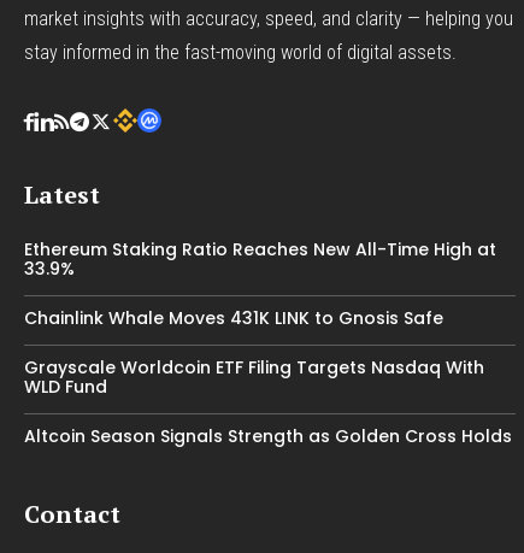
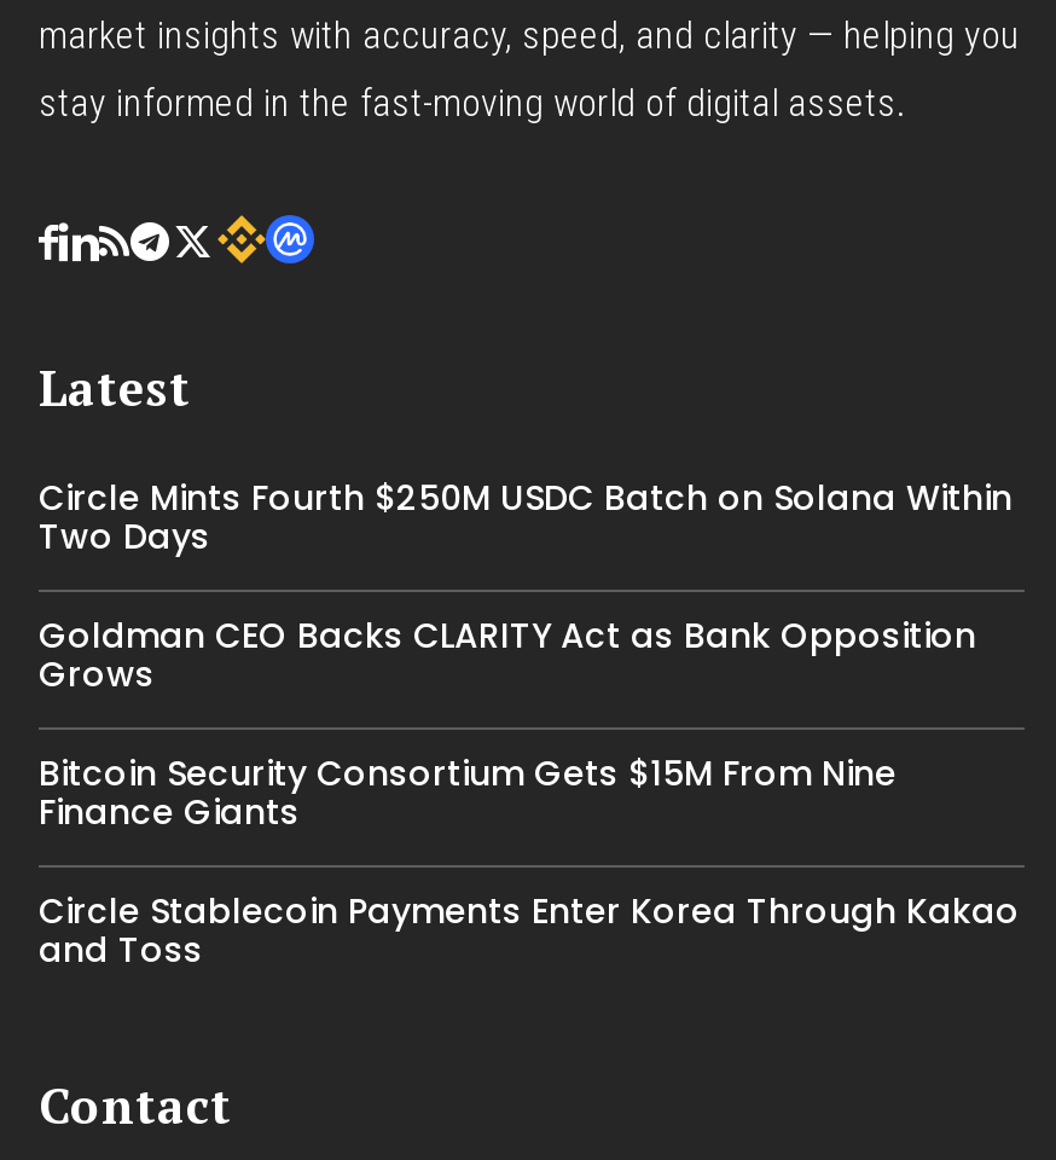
- Ethereum Staking Ratio Reaches New All-Time High at
- 33.9%
+ Circle Mints Fourth $250M USDC Batch on Solana Within
+ Two Days

- Chainlink Whale Moves 431K LINK to Gnosis Safe
+ Goldman CEO Backs CLARITY Act as Bank Opposition
+ Grows

- Grayscale Worldcoin ETF Filing Targets Nasdaq With
- WLD Fund
+ Bitcoin Security Consortium Gets $15M From Nine
+ Finance Giants

- Altcoin Season Signals Strength as Golden Cross Holds
+ Circle Stablecoin Payments Enter Korea Through Kakao
+ and Toss
